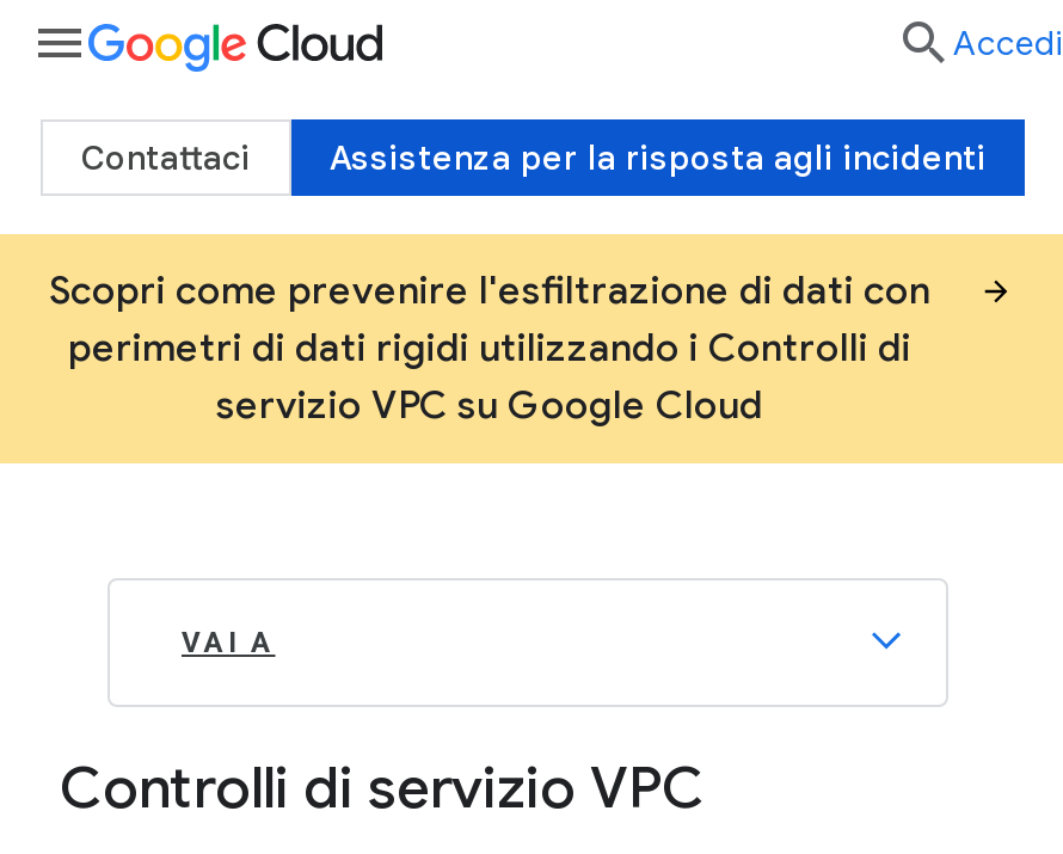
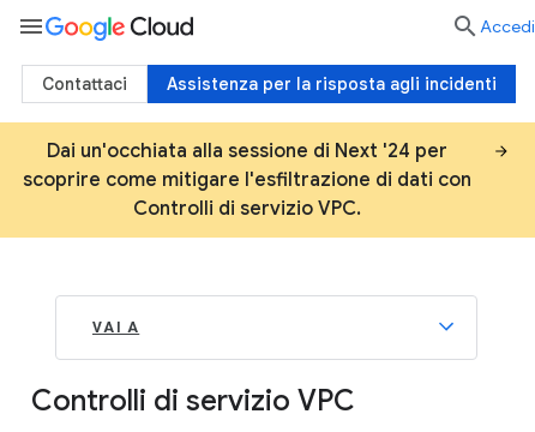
- Scopri come prevenire l'esfiltrazione di dati con
- perimetri di dati rigidi utilizzando i Controlli di
- servizio VPC su Google Cloud
+ Dai un'occhiata alla sessione di Next '24 per
+ scoprire come mitigare l'esfiltrazione di dati con
+ Controlli di servizio VPC.
